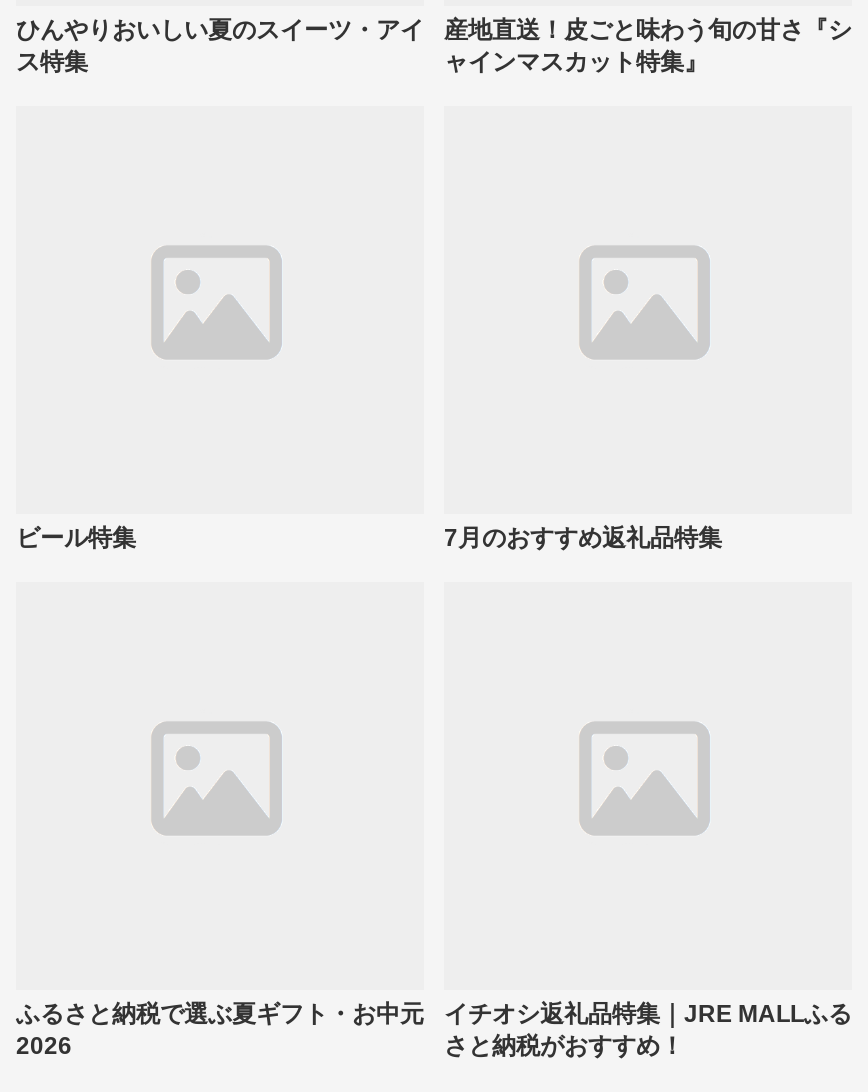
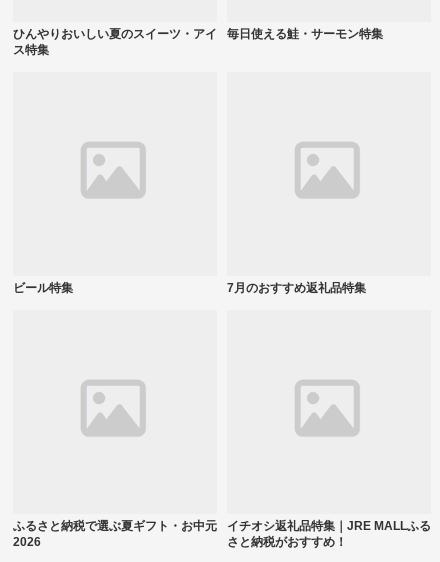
- 産地直送！皮ごと味わう旬の甘さ『シ
- ャインマスカット特集』
+ 毎日使える鮭・サーモン特集
